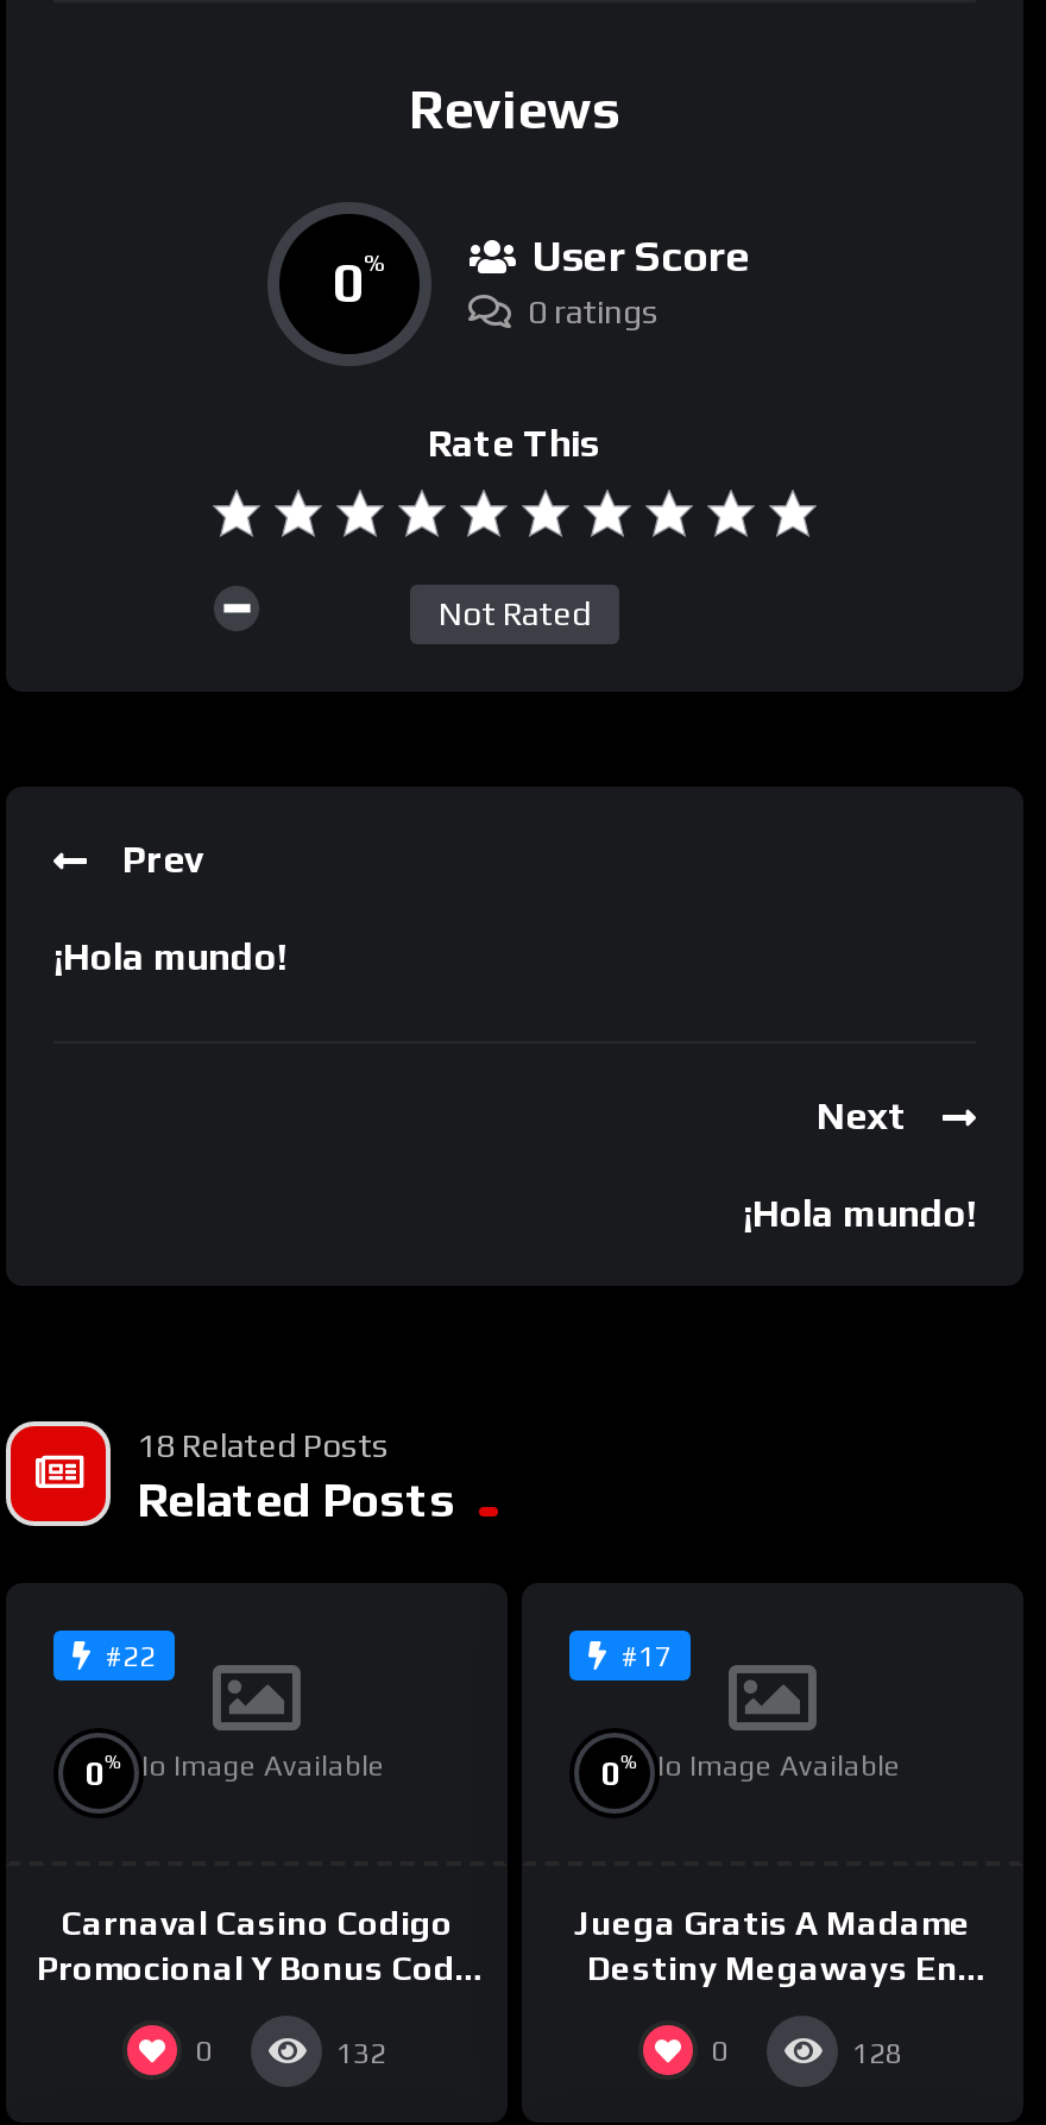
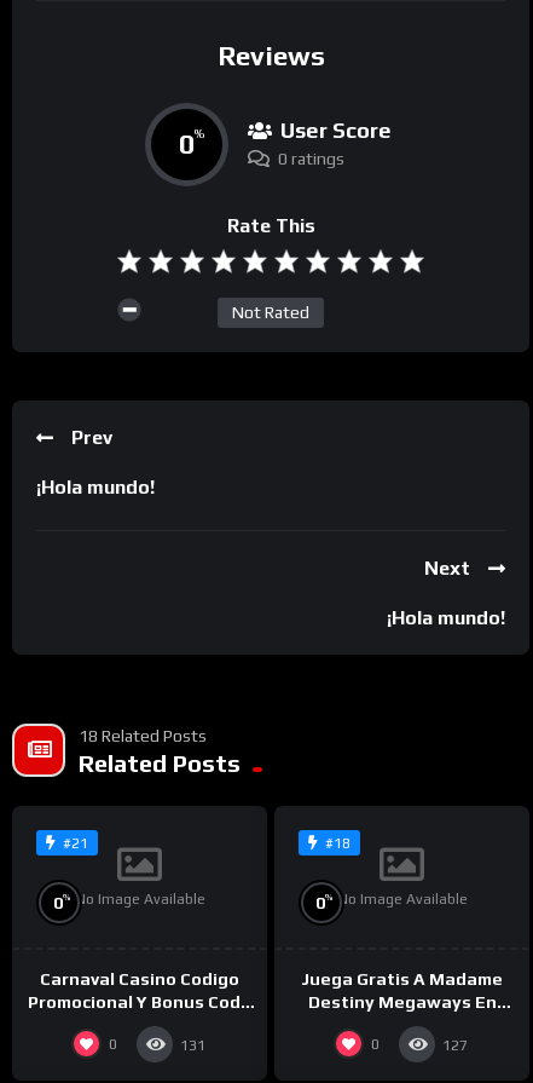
- #22
+ #21

- #17
+ #18

- 132
+ 131

- 128
+ 127
